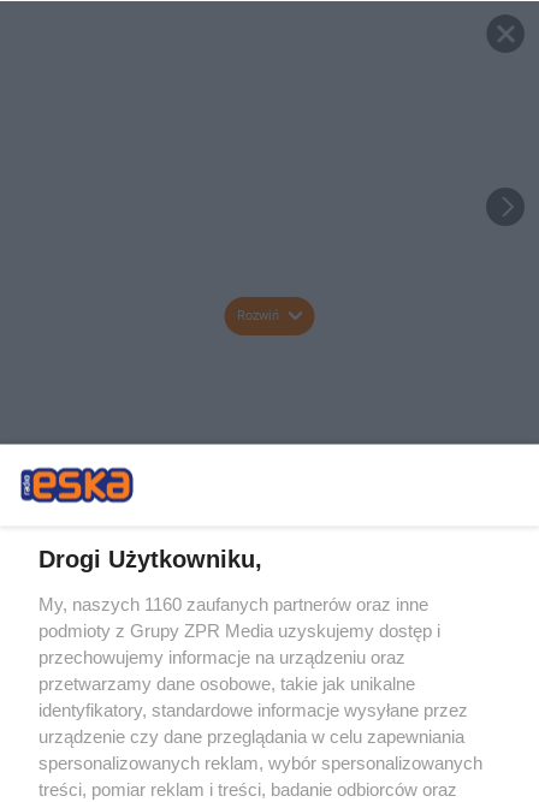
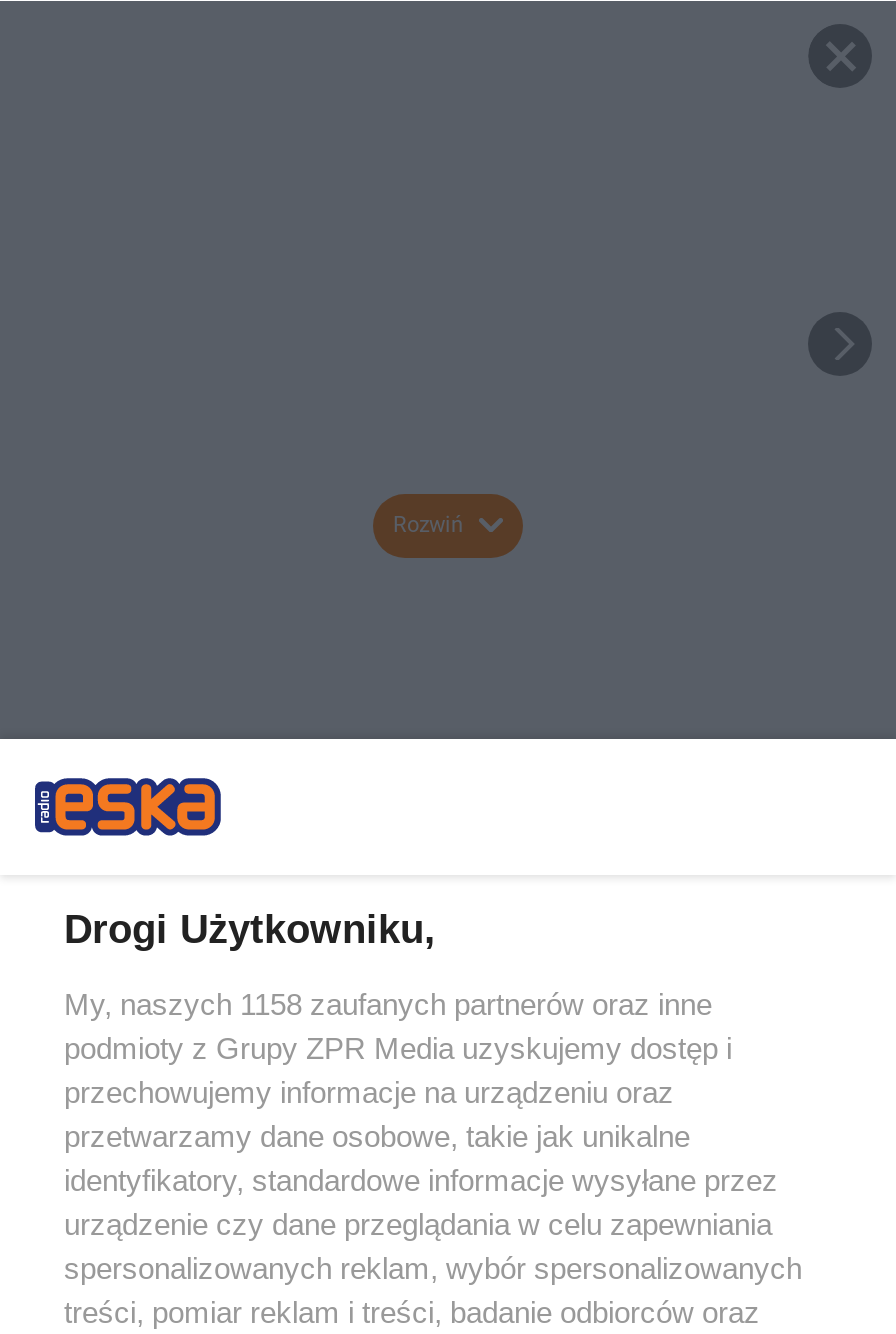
- My, naszych 1160 zaufanych partnerów oraz inne
+ My, naszych 1158 zaufanych partnerów oraz inne
